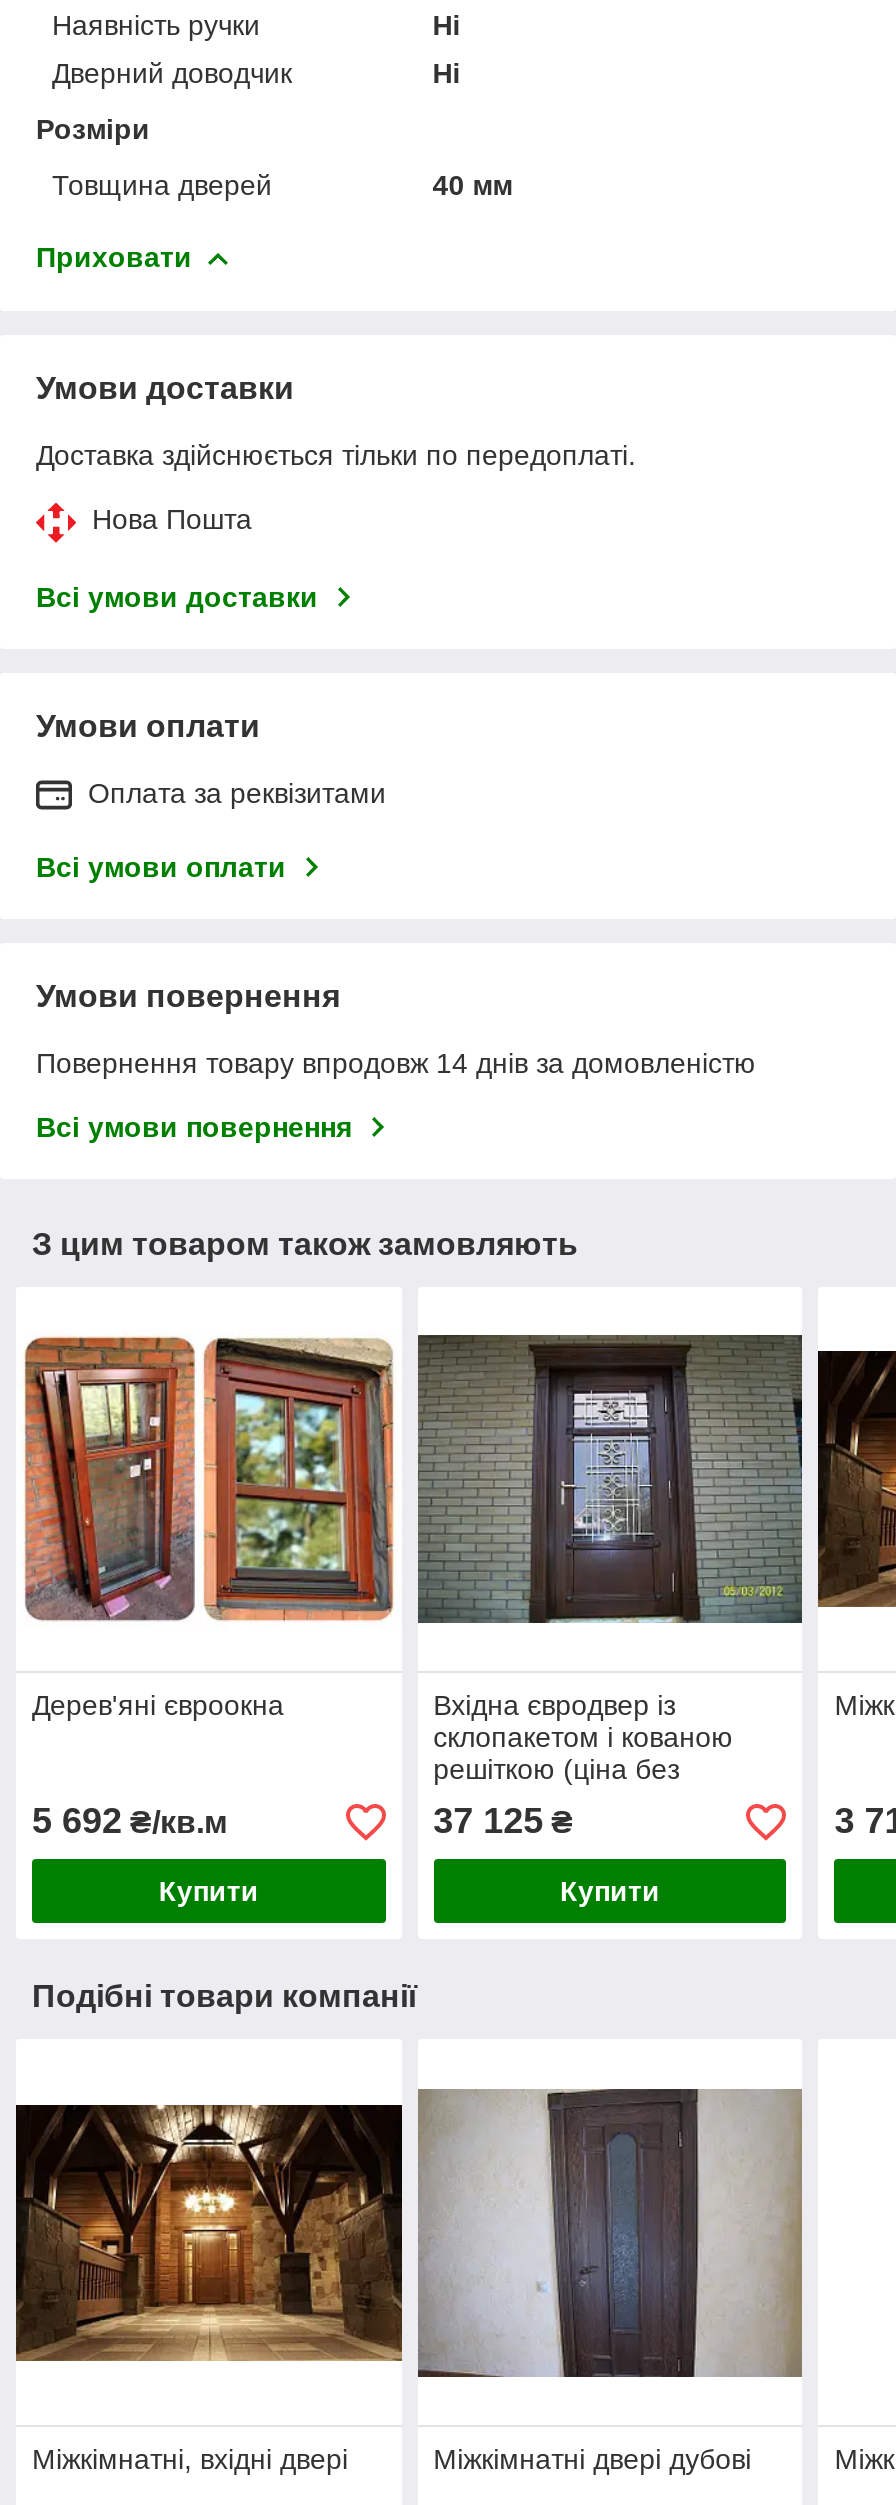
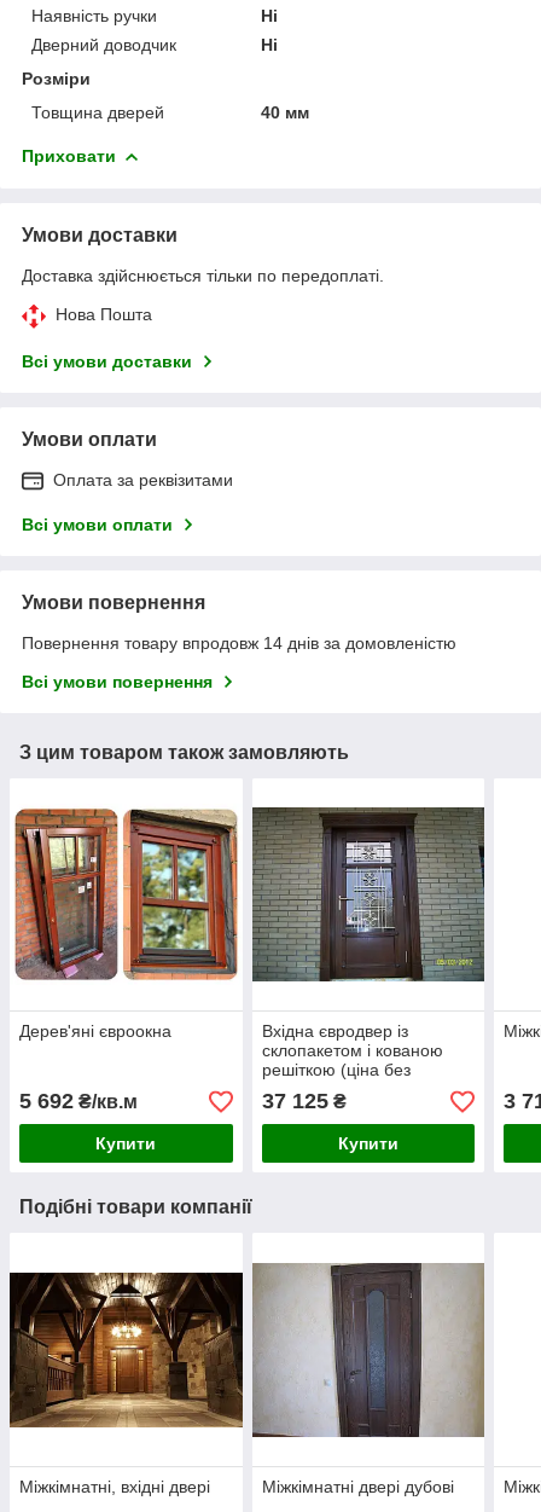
- [image]
